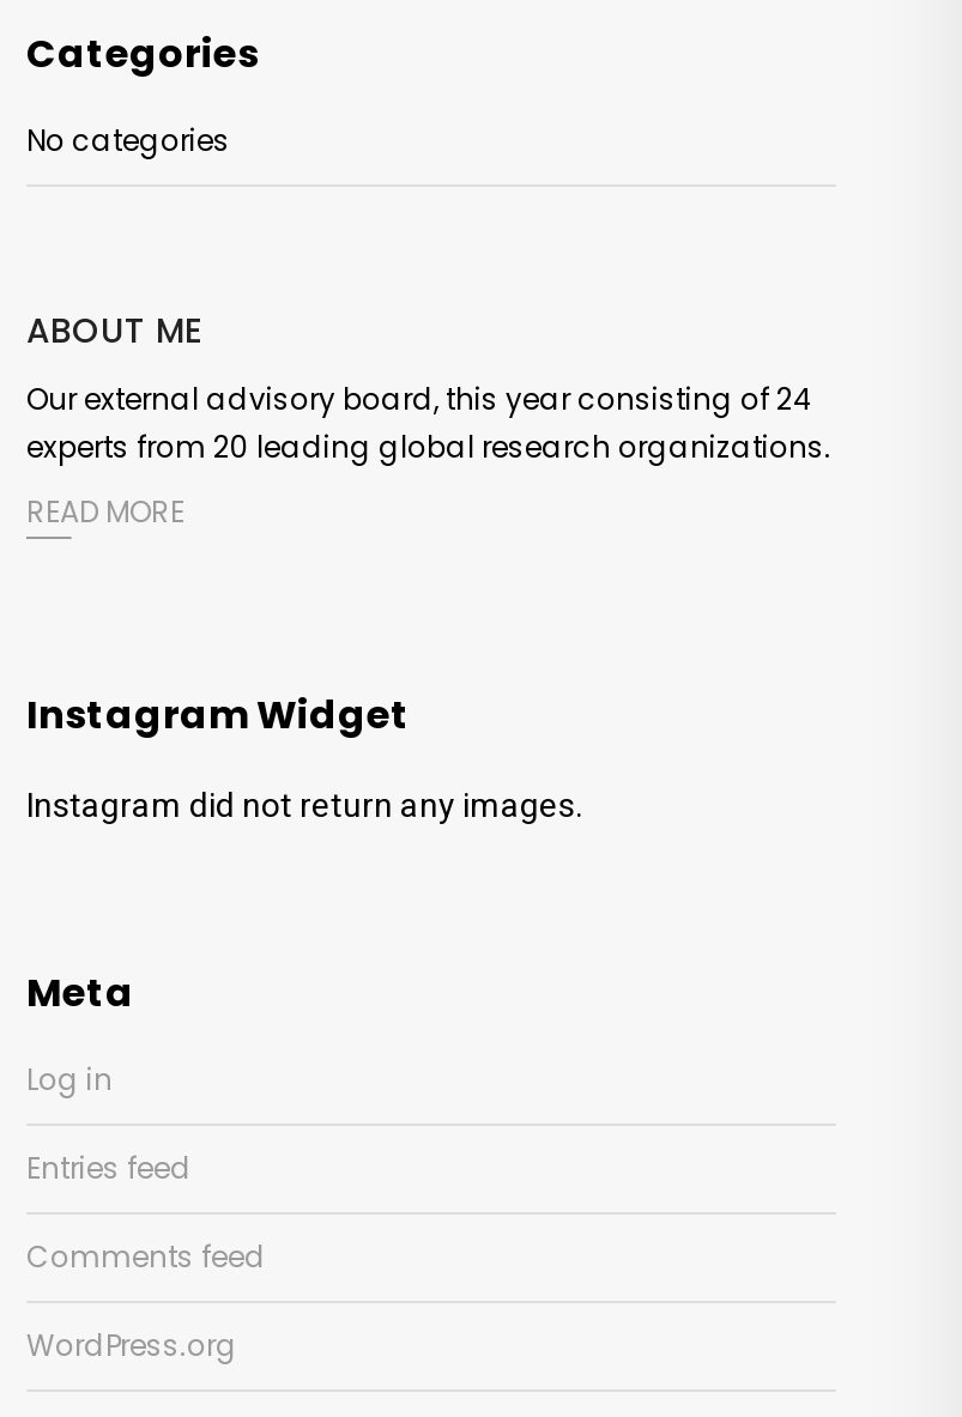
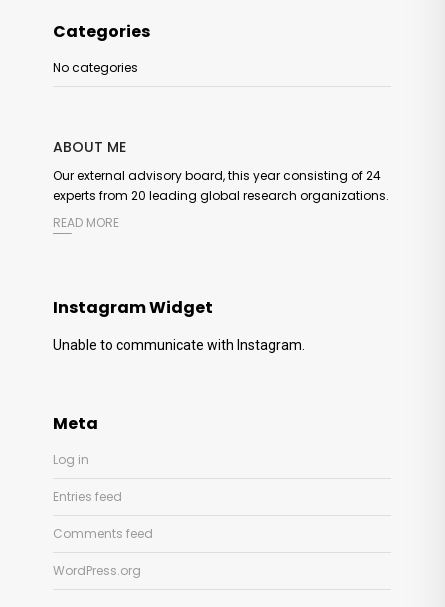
- Instagram did not return any images.
+ Unable to communicate with Instagram.
